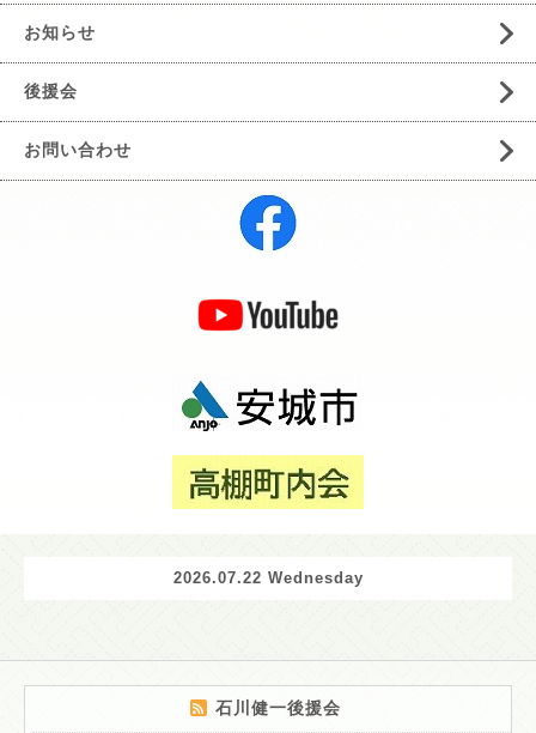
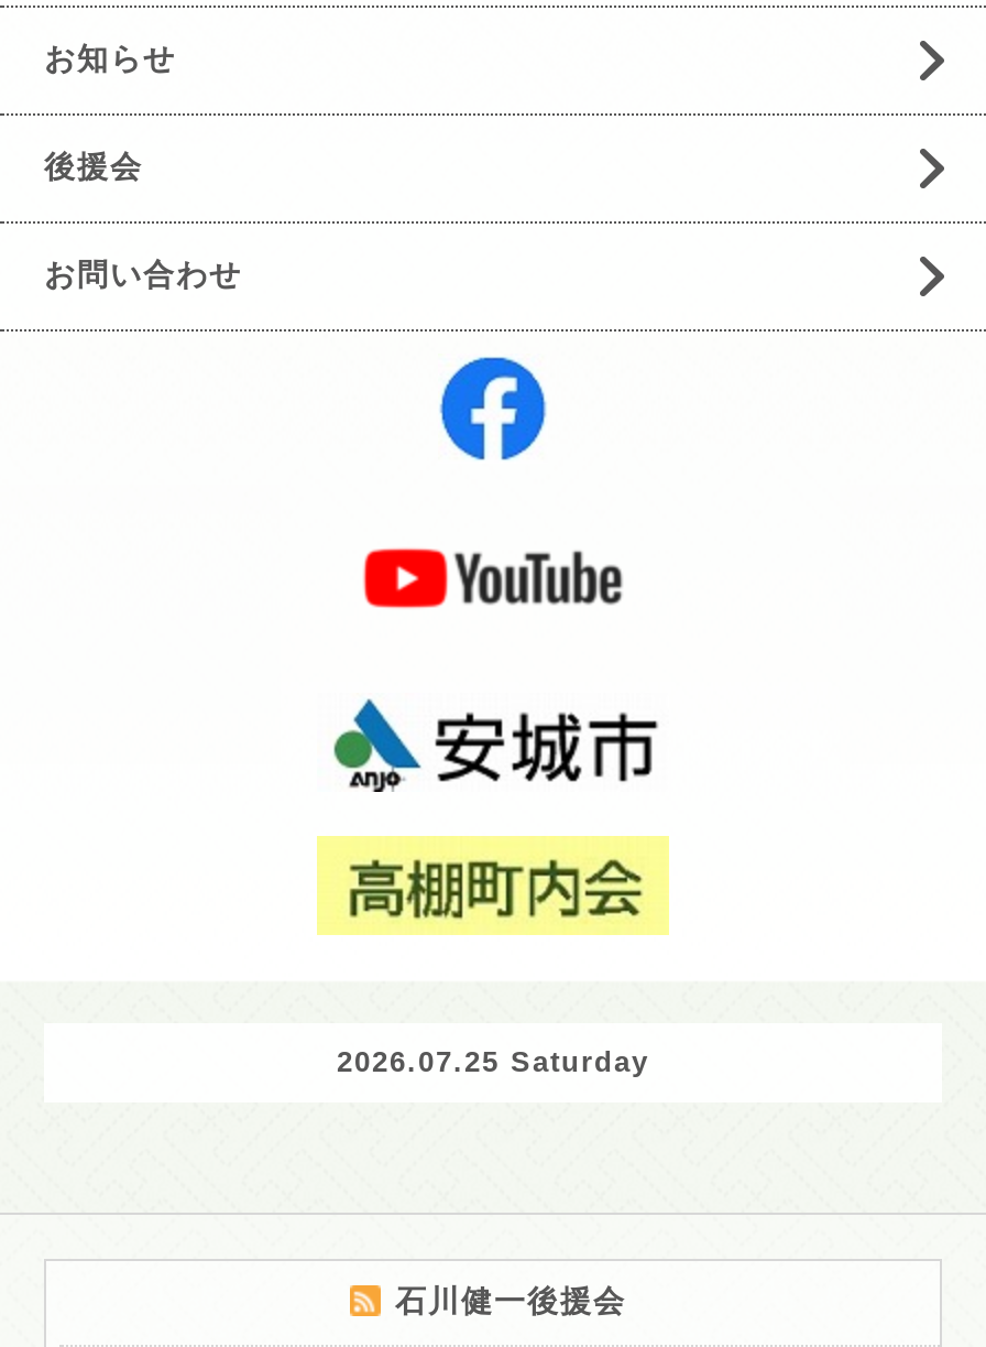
- 2026.07.22 Wednesday
+ 2026.07.25 Saturday
